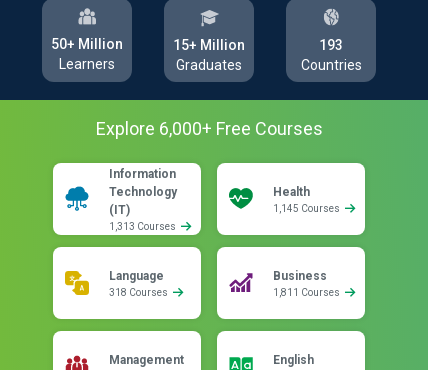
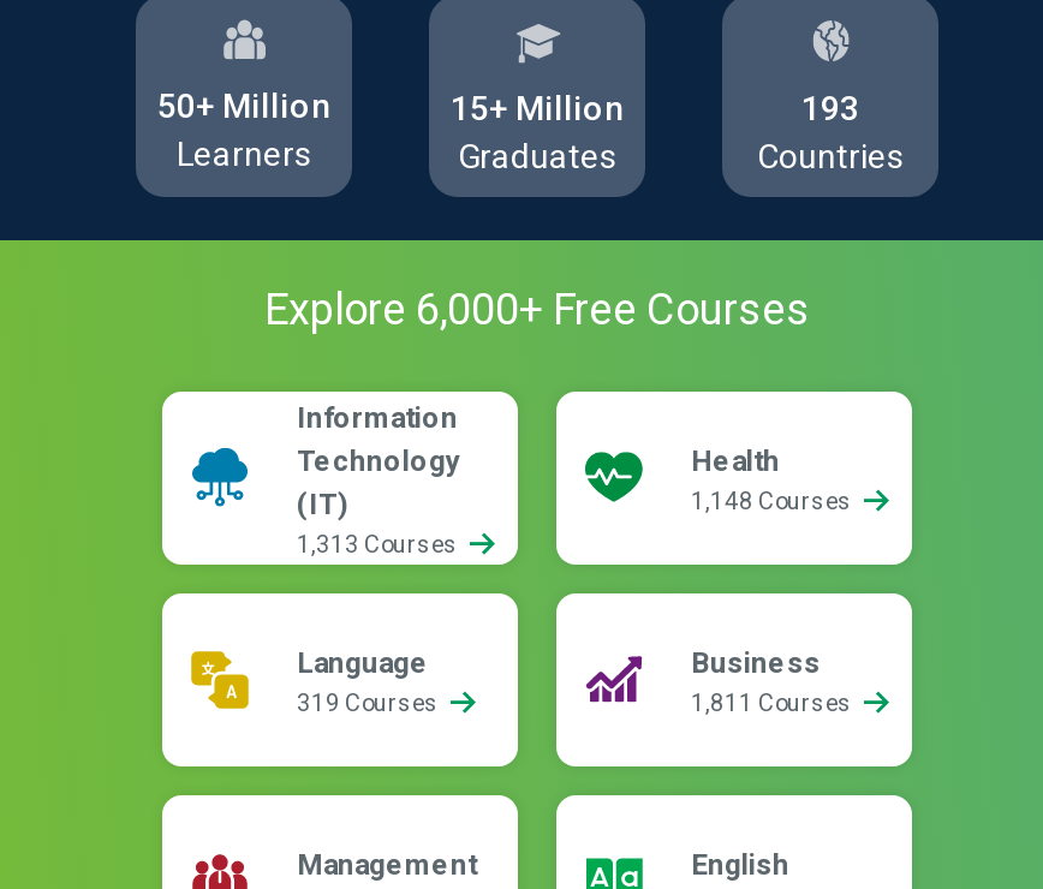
- 1,145 Courses
+ 1,148 Courses

- 318 Courses
+ 319 Courses
